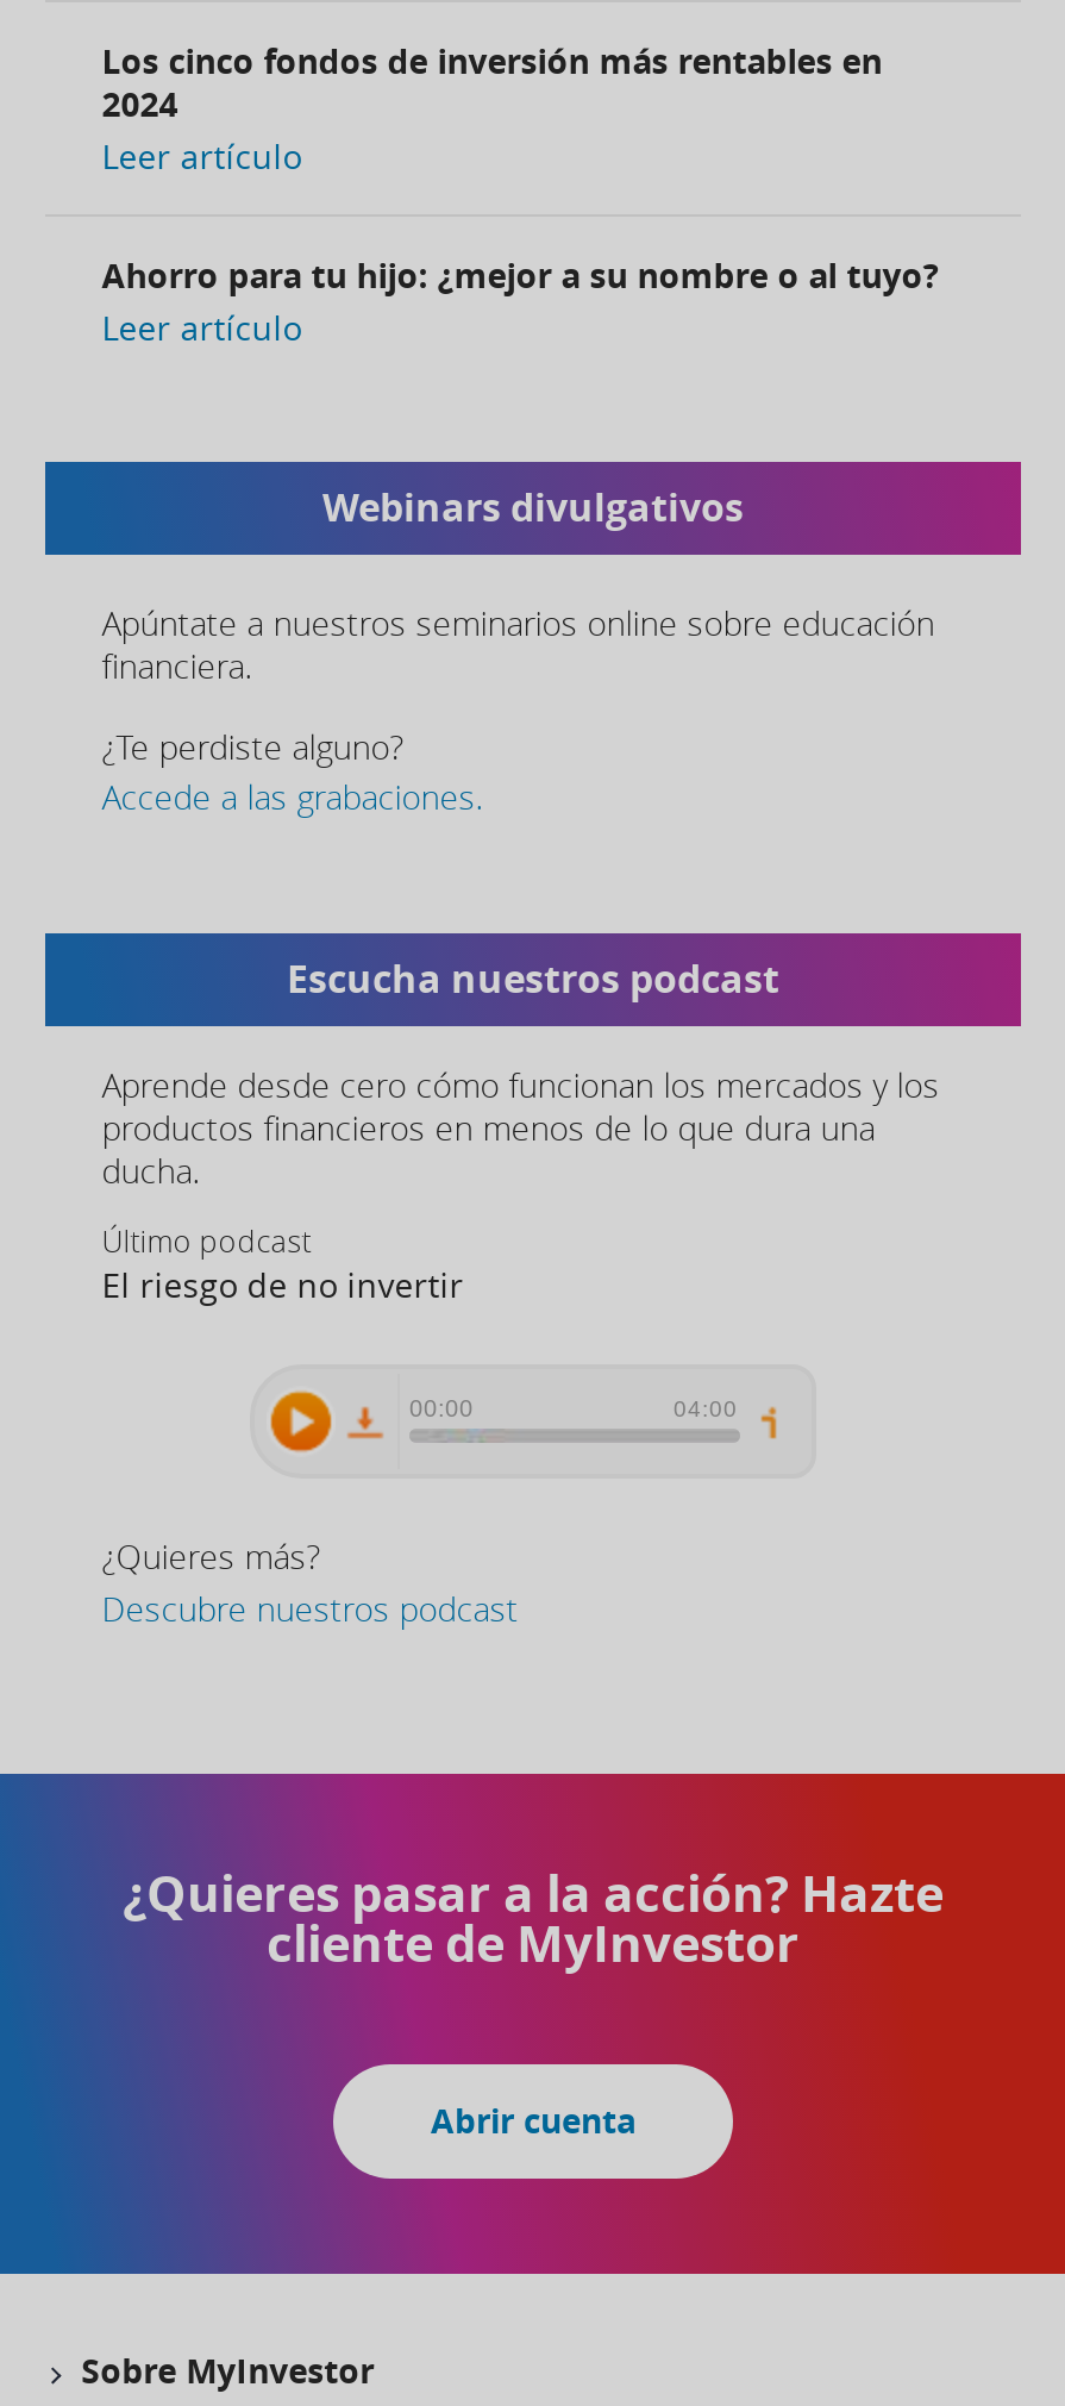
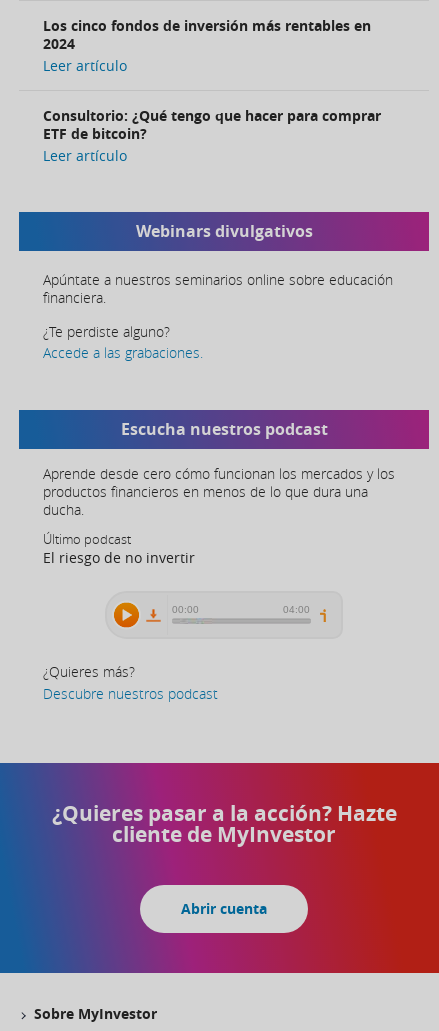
- Ahorro para tu hijo: ¿mejor a su nombre o al tuyo?
+ Consultorio: ¿Qué tengo que hacer para comprar
+ ETF de bitcoin?
